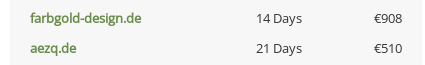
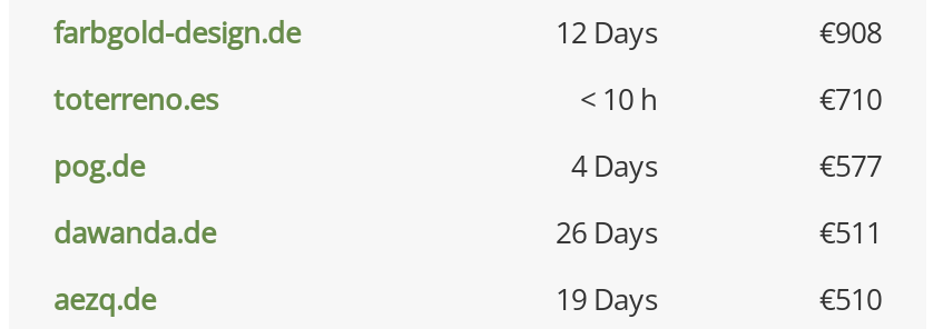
- 14 Days
+ 12 Days

+ toterreno.es
+ < 10 h
+ €710
+ pog.de
+ 4 Days
+ €577
+ dawanda.de
+ 26 Days
+ €511

- 21 Days
+ 19 Days
